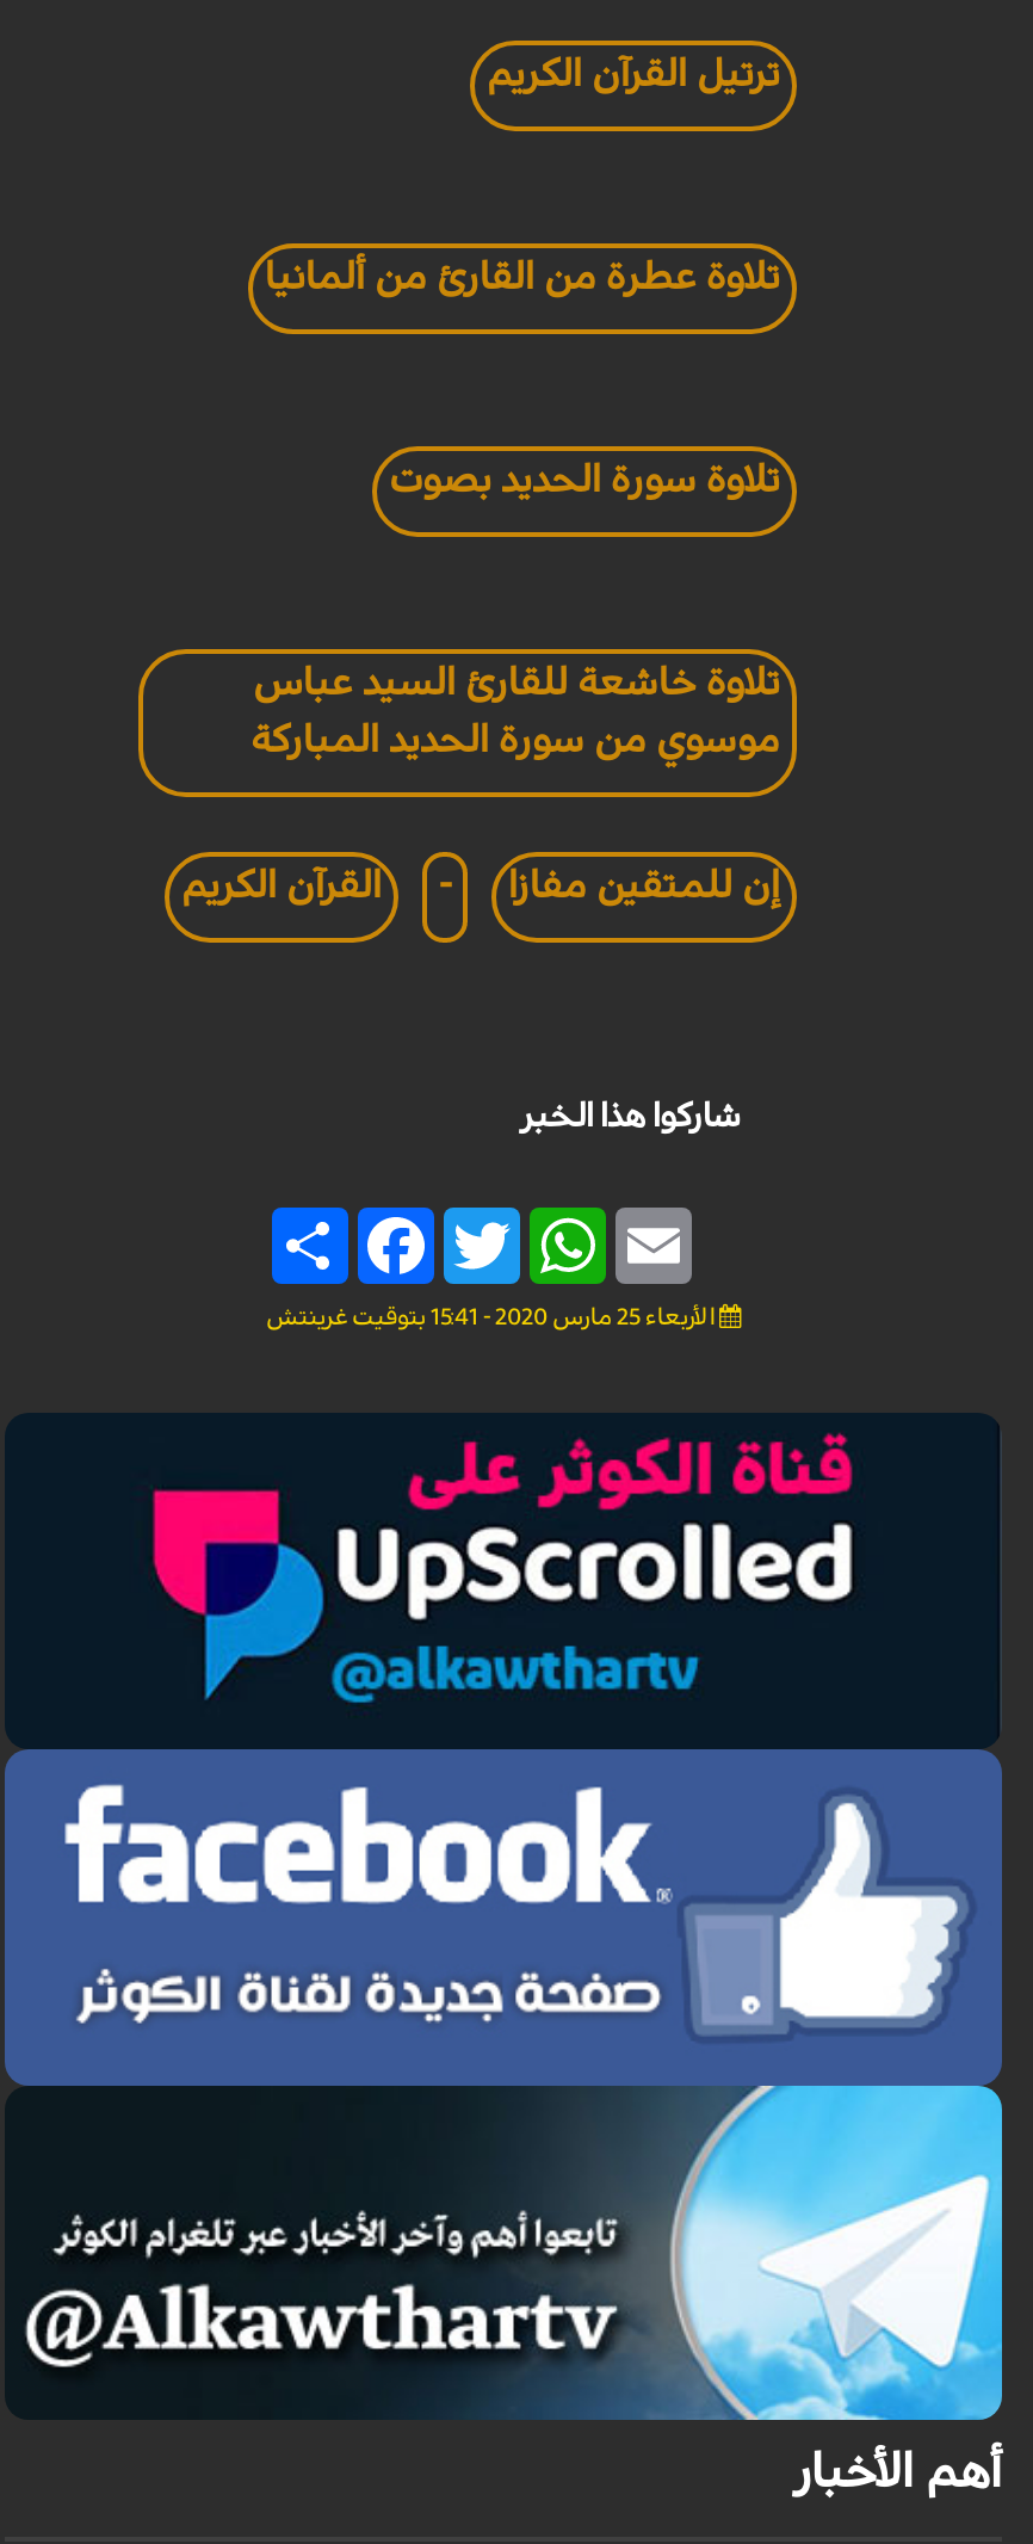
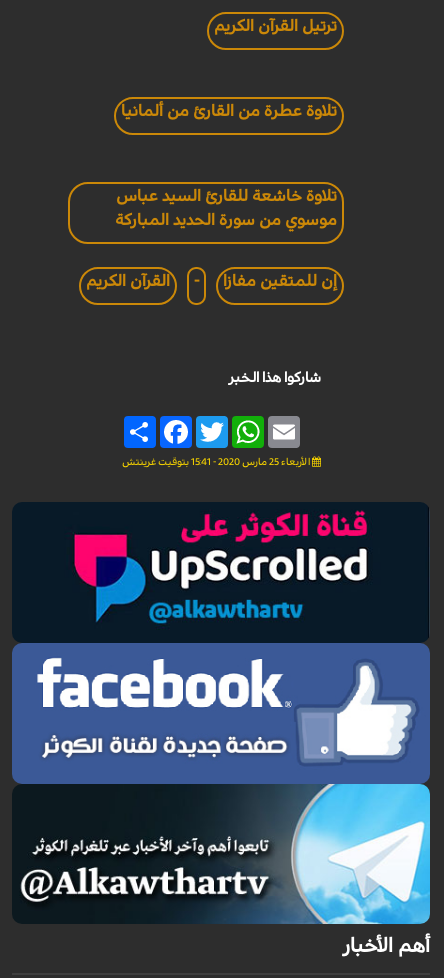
- تلاوة سورة الحديد بصوت
